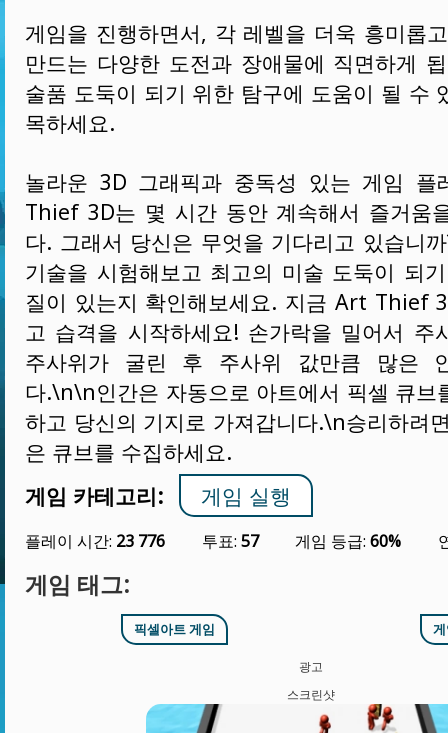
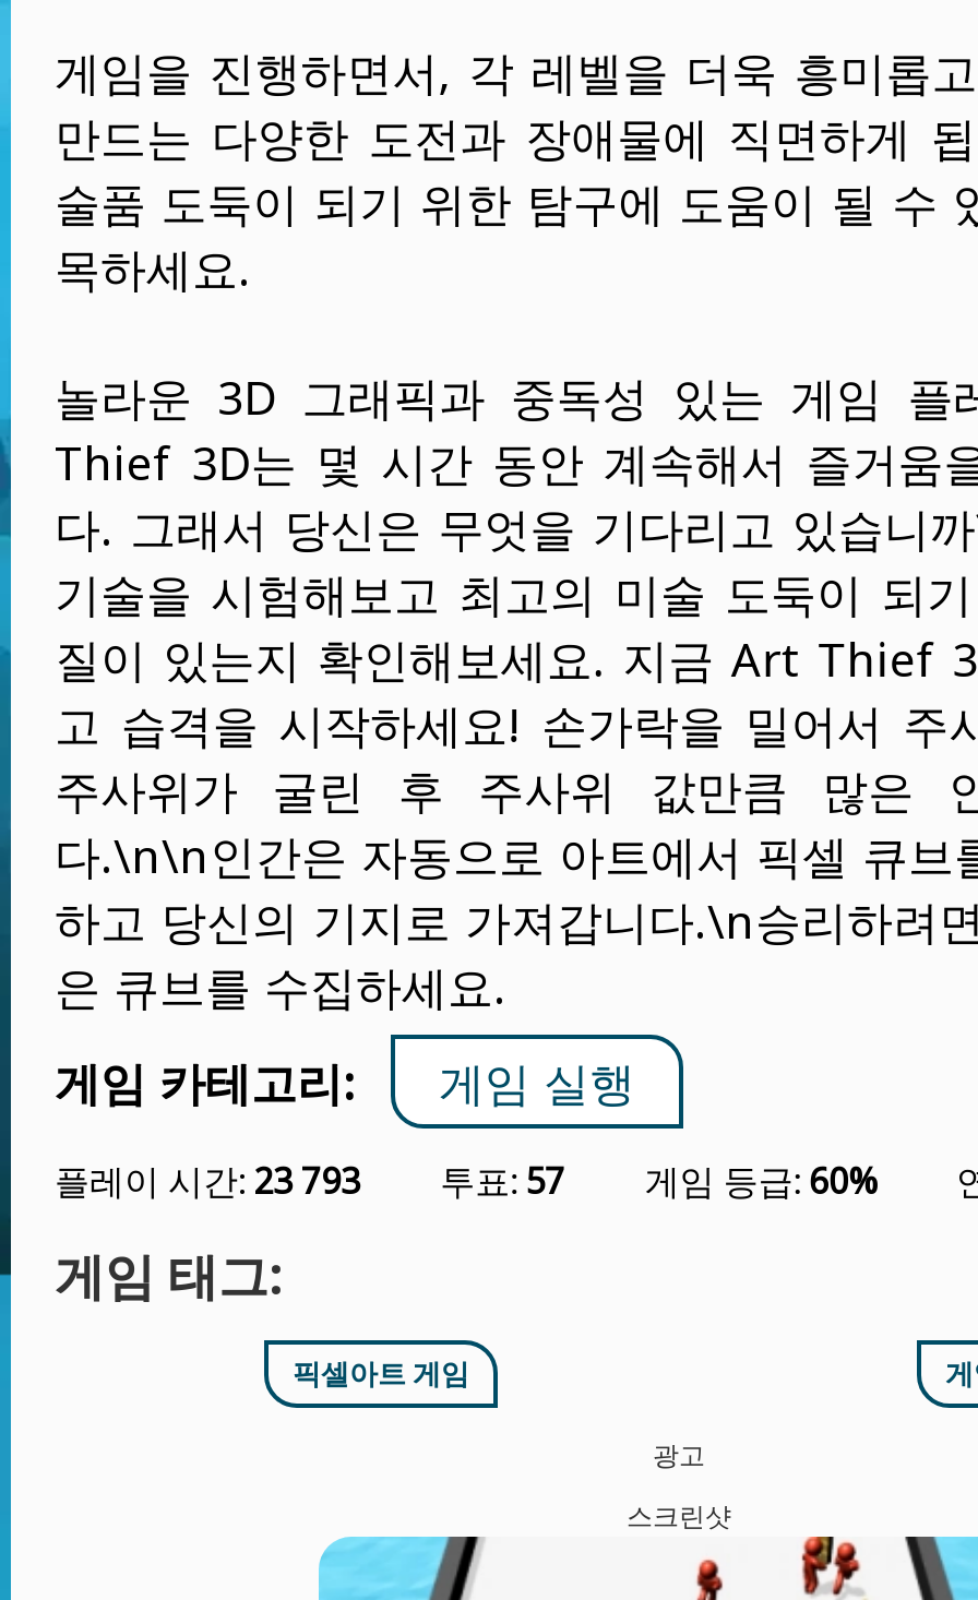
- 플레이 시간: 23 776
+ 플레이 시간: 23 793
